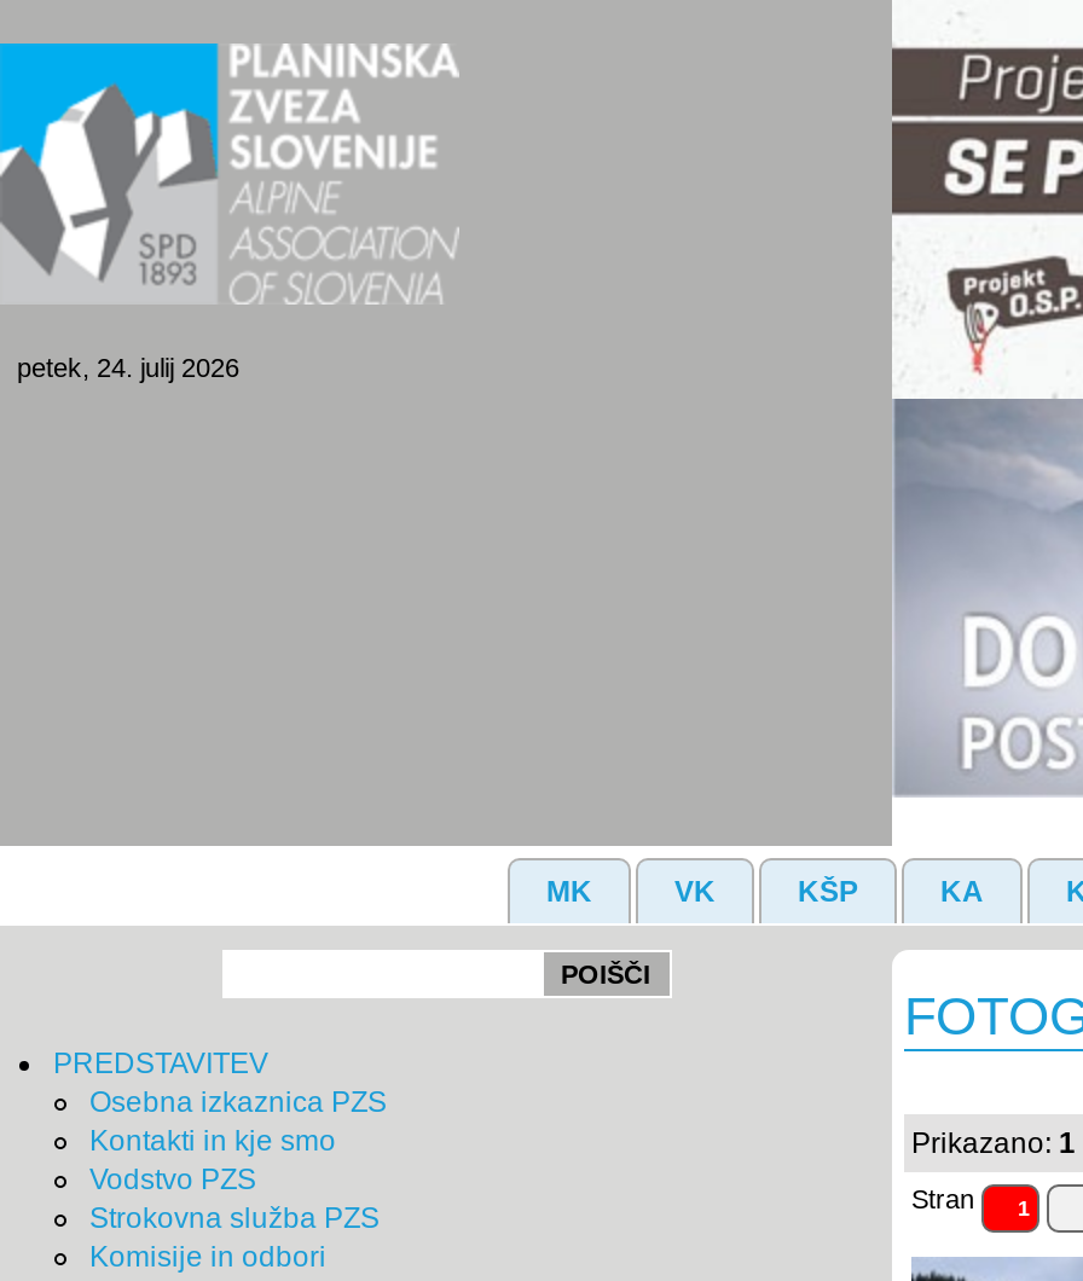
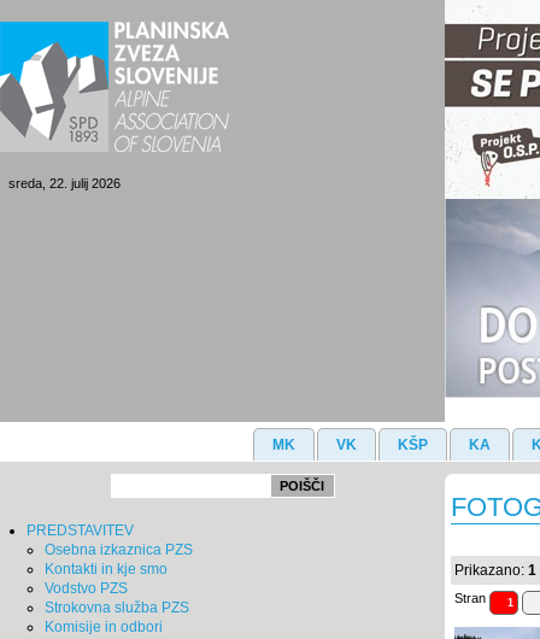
- petek, 24. julij 2026
+ sreda, 22. julij 2026
